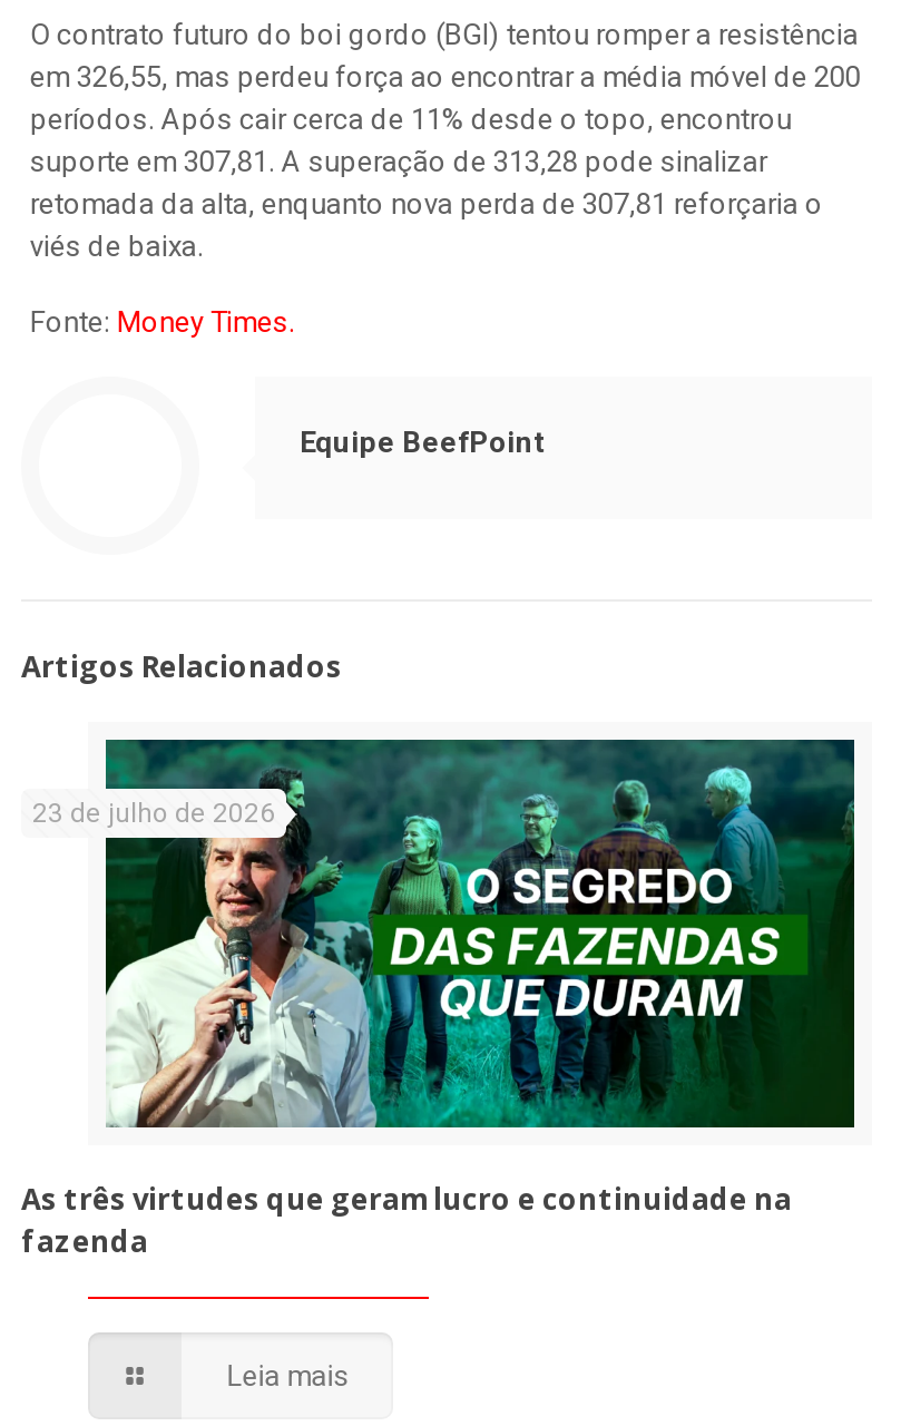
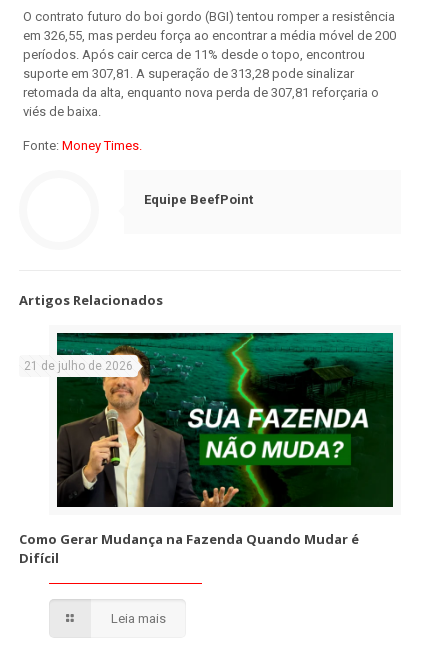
- [image]
- 23 de julho de 2026
+ [image]
+ 21 de julho de 2026

- As três virtudes que geram lucro e continuidade na
- fazenda
+ Como Gerar Mudança na Fazenda Quando Mudar é
+ Difícil
